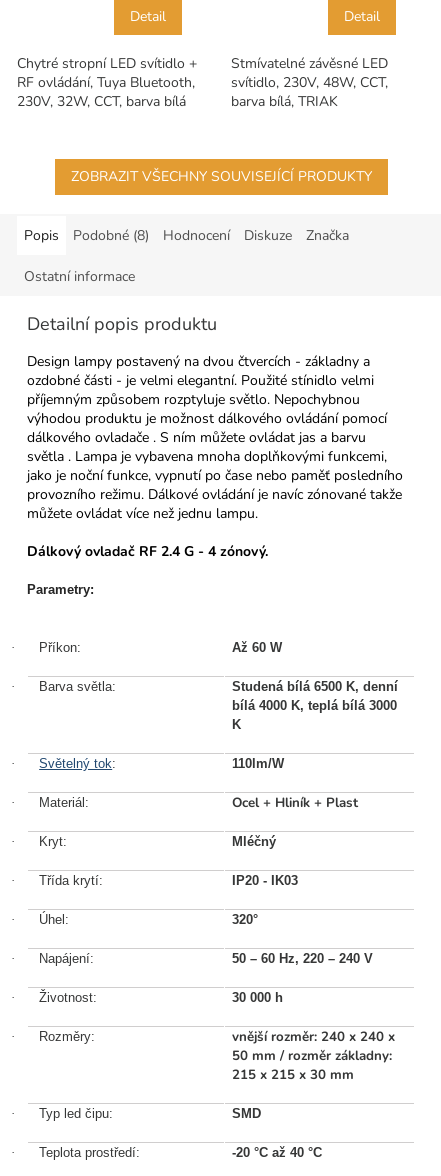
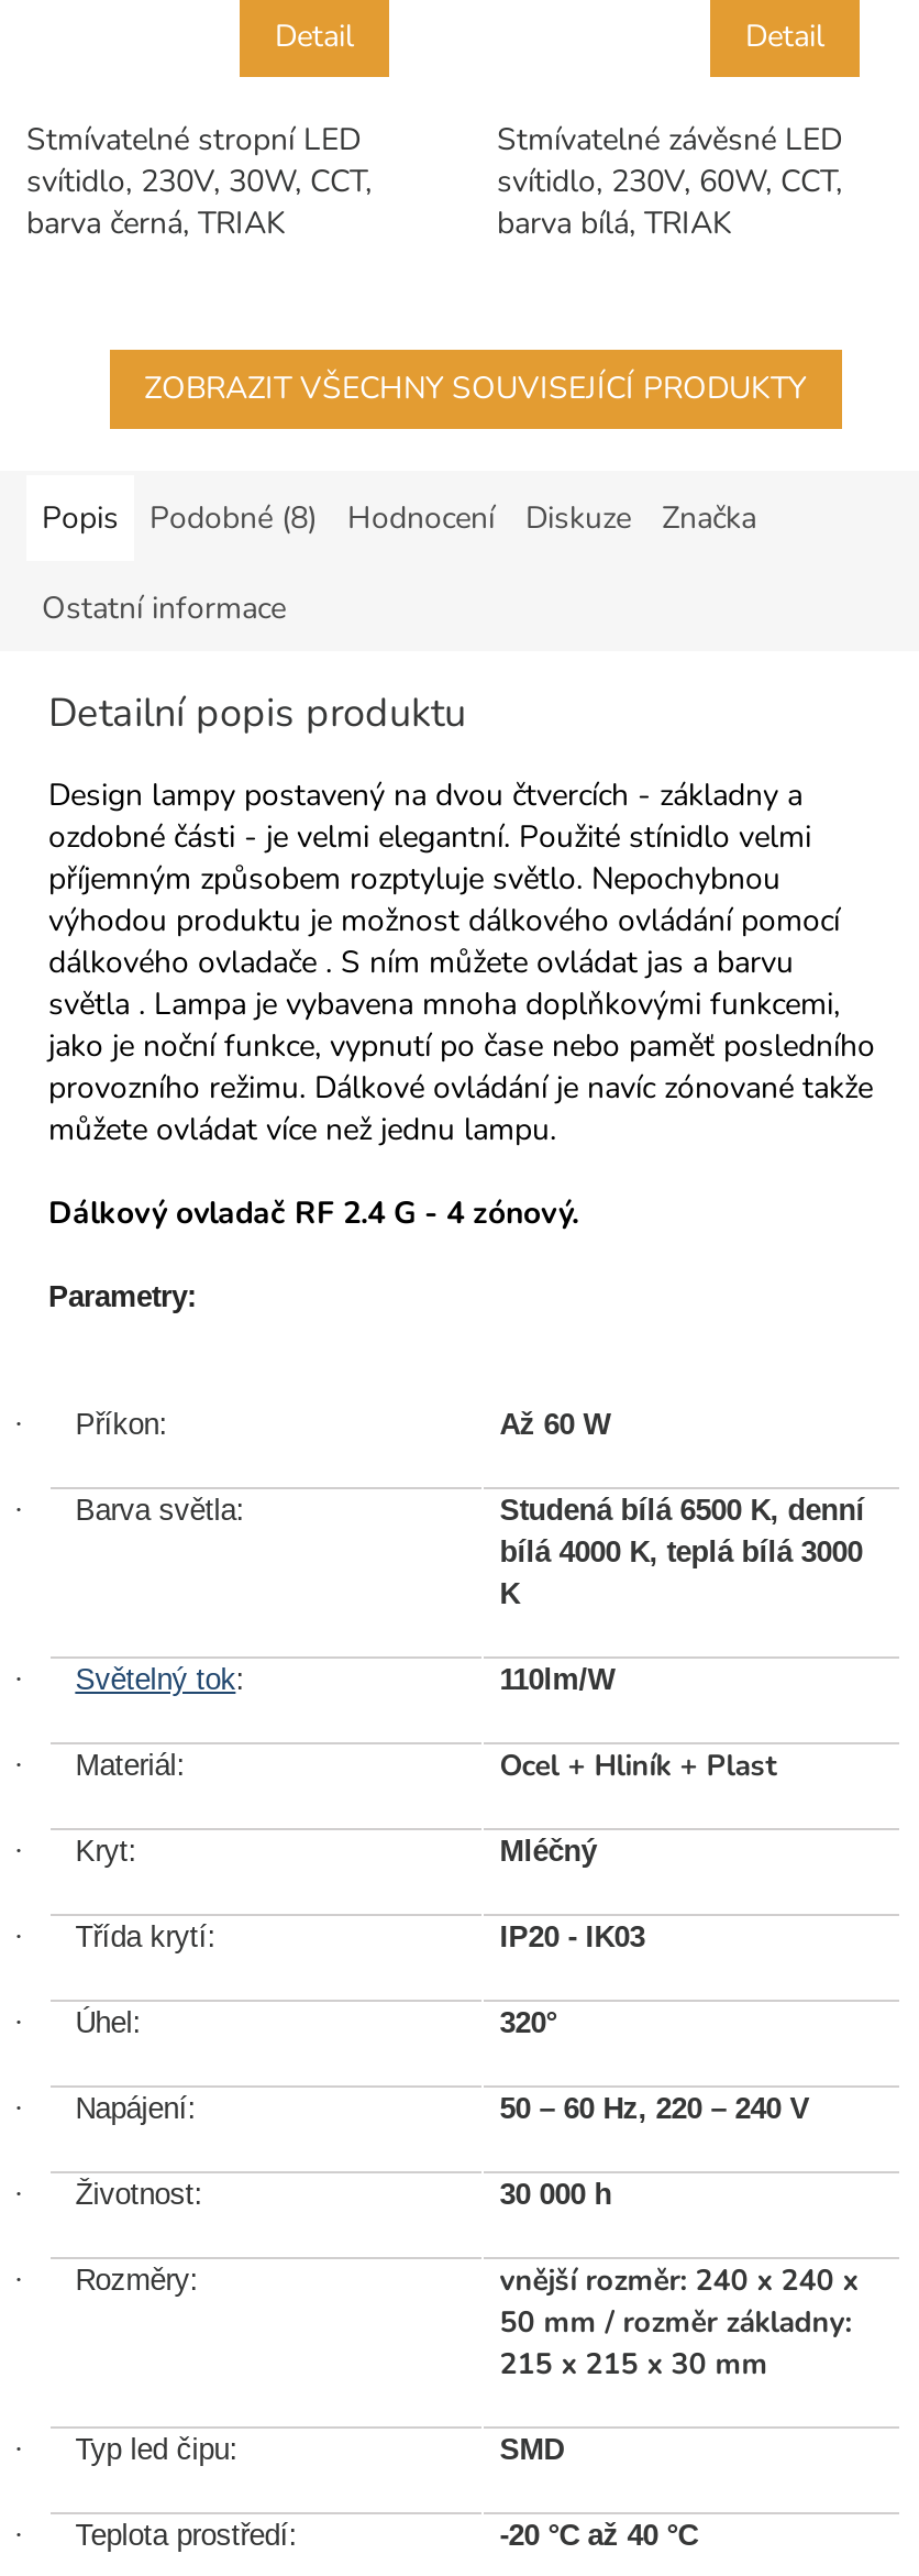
- Chytré stropní LED svítidlo +
- RF ovládání, Tuya Bluetooth,
- 230V, 32W, CCT, barva bílá
+ Stmívatelné stropní LED
+ svítidlo, 230V, 30W, CCT,
+ barva černá, TRIAK

- svítidlo, 230V, 48W, CCT,
+ svítidlo, 230V, 60W, CCT,
